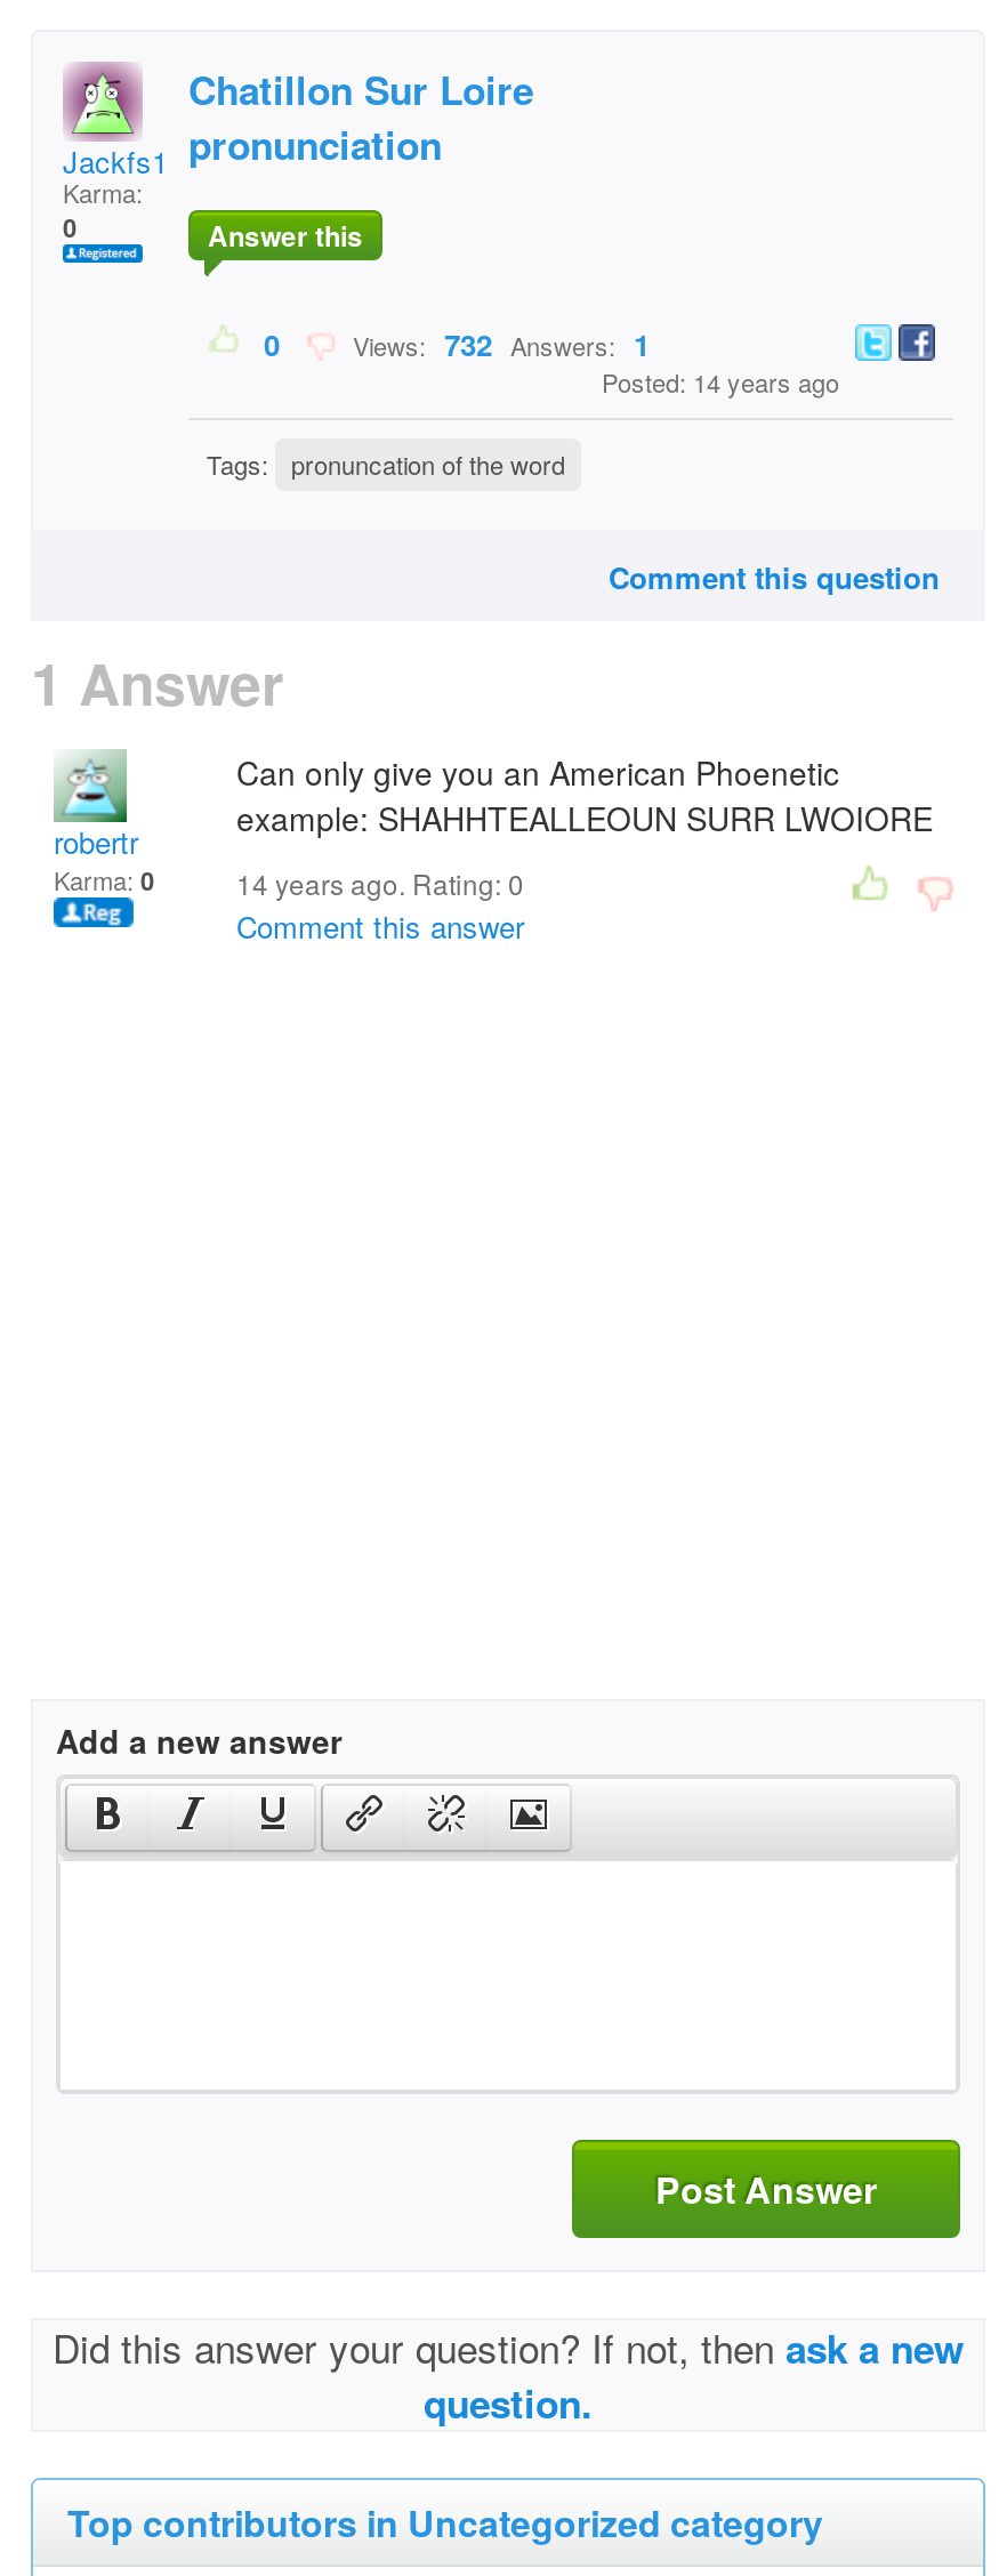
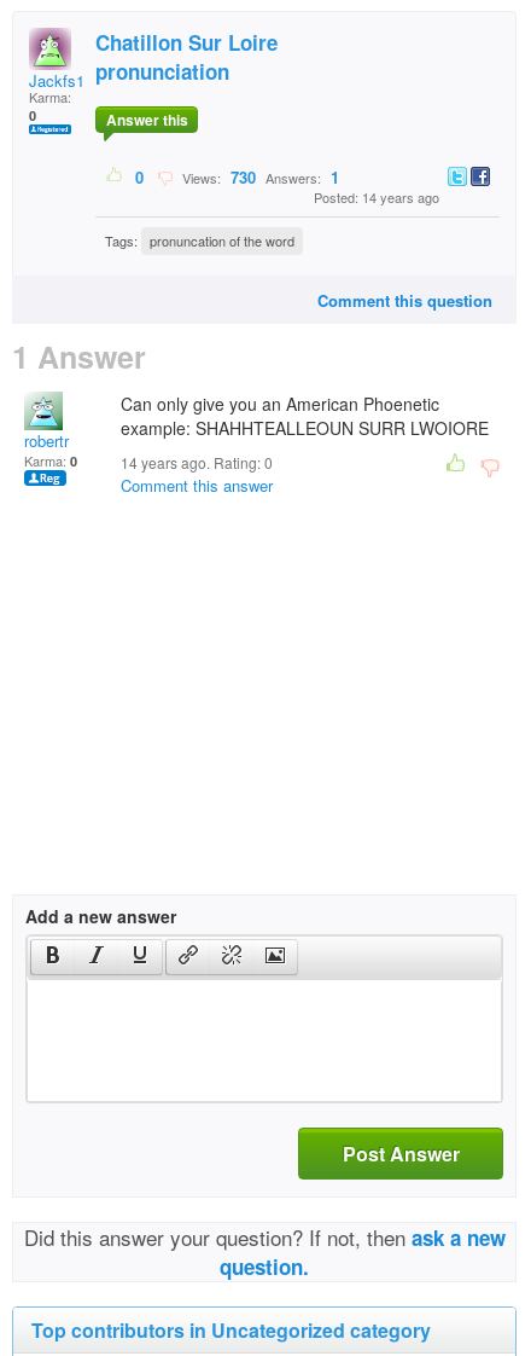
- Views: 732 Answers: 1
+ Views: 730 Answers: 1
